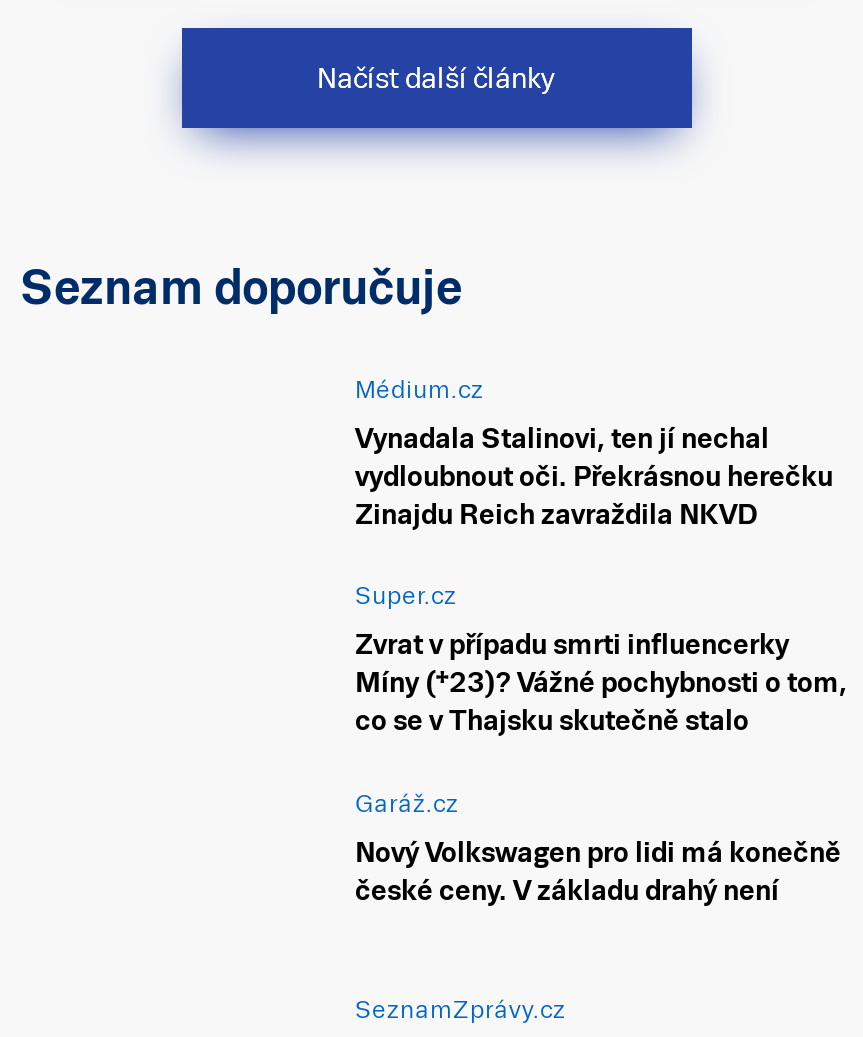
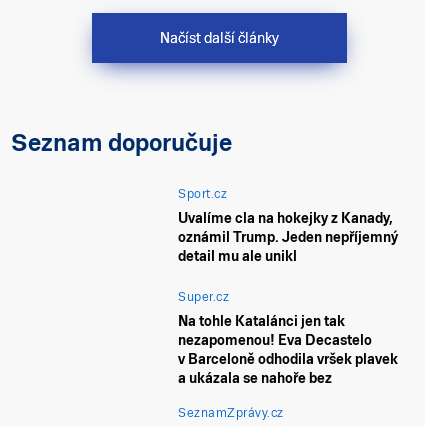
- Médium.cz
+ Sport.cz

- Vynadala Stalinovi, ten jí nechal
- vydloubnout oči. Překrásnou herečku
- Zinajdu Reich zavraždila NKVD
+ Uvalíme cla na hokejky z Kanady,
+ oznámil Trump. Jeden nepříjemný
+ detail mu ale unikl

- Zvrat v případu smrti influencerky
- Míny (†23)? Vážné pochybnosti o tom,
- co se v Thajsku skutečně stalo
- Garáž.cz
- Nový Volkswagen pro lidi má konečně
- české ceny. V základu drahý není
+ Na tohle Katalánci jen tak
+ nezapomenou! Eva Decastelo
+ v Barceloně odhodila vršek plavek
+ a ukázala se nahoře bez
